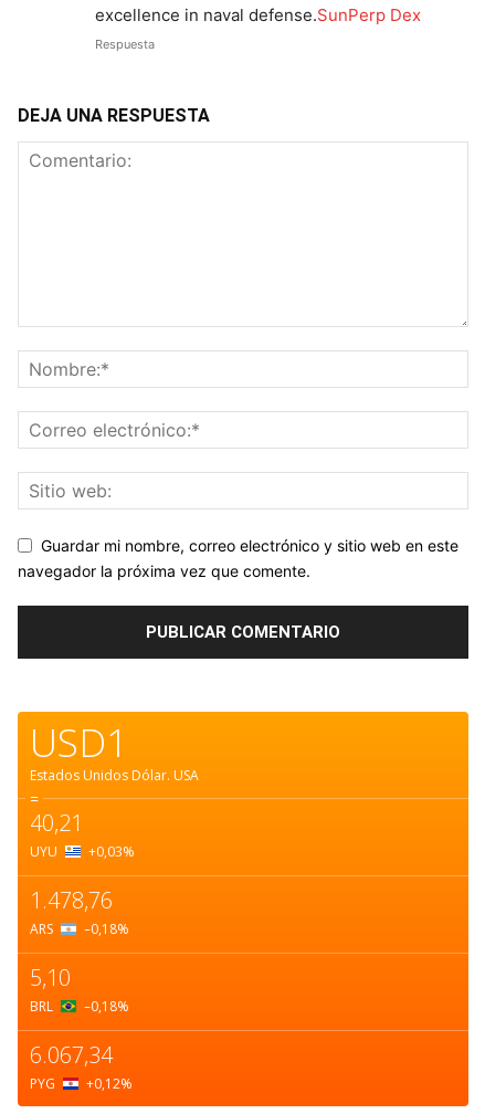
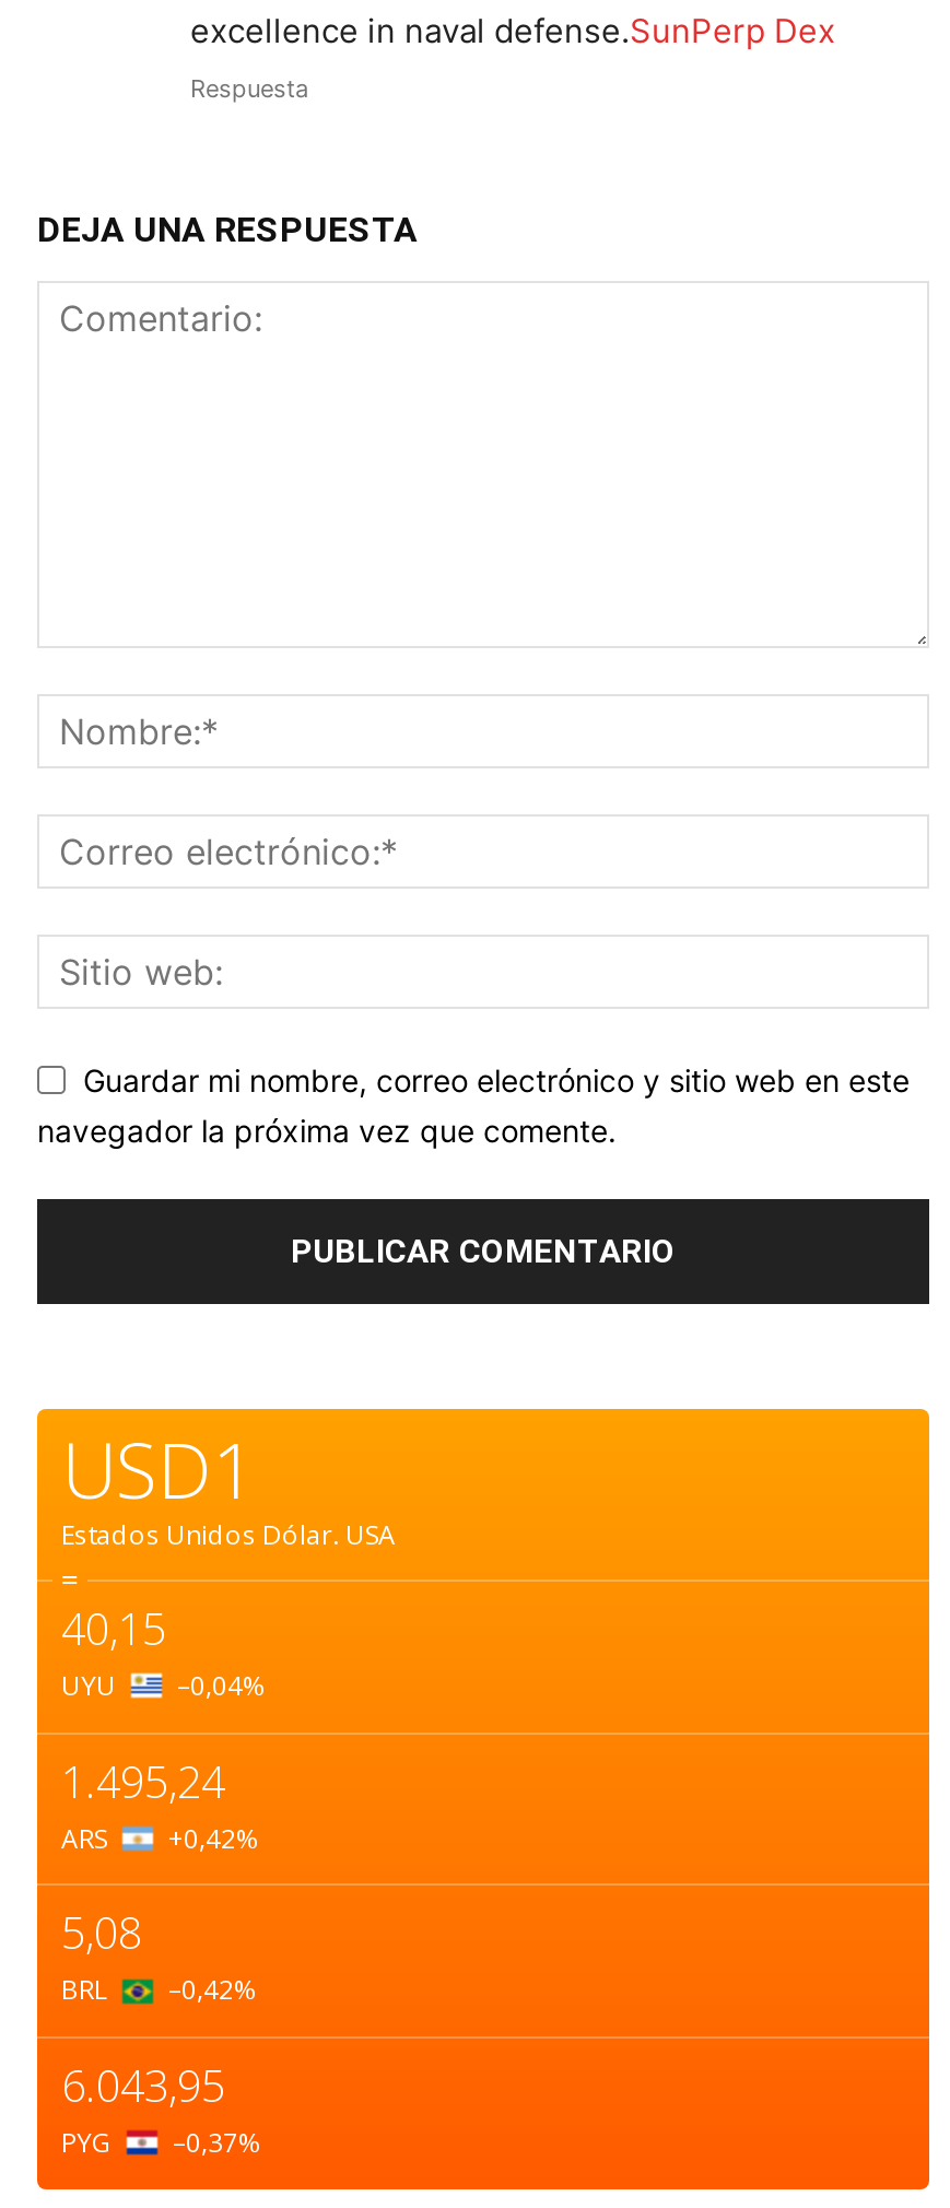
- 40,21
+ 40,15

- UYU +0,03%
+ UYU –0,04%

- 1.478,76
+ 1.495,24

- ARS –0,18%
+ ARS +0,42%

- 5,10
+ 5,08

- BRL –0,18%
+ BRL –0,42%

- 6.067,34
+ 6.043,95

- PYG +0,12%
+ PYG –0,37%
